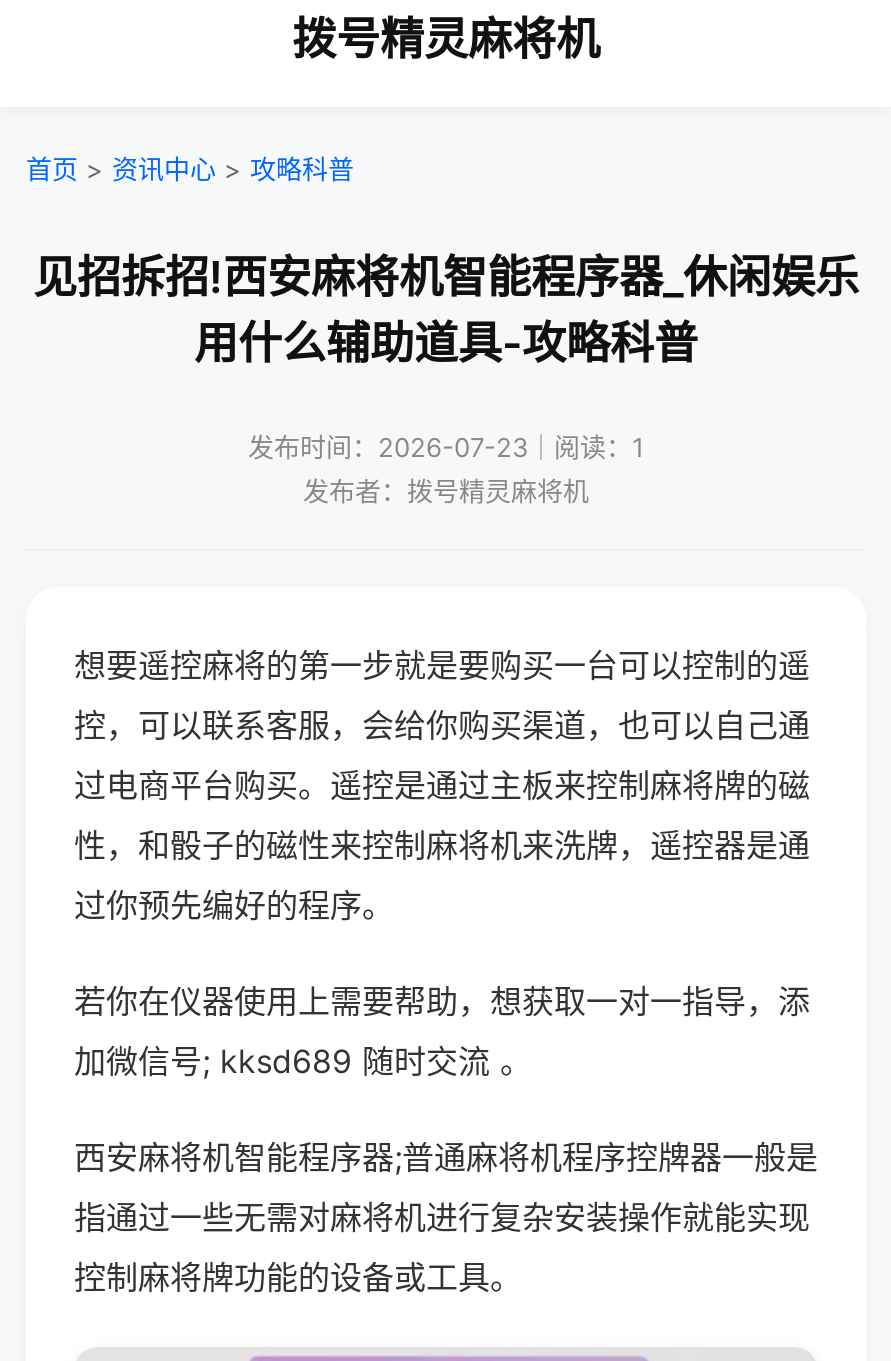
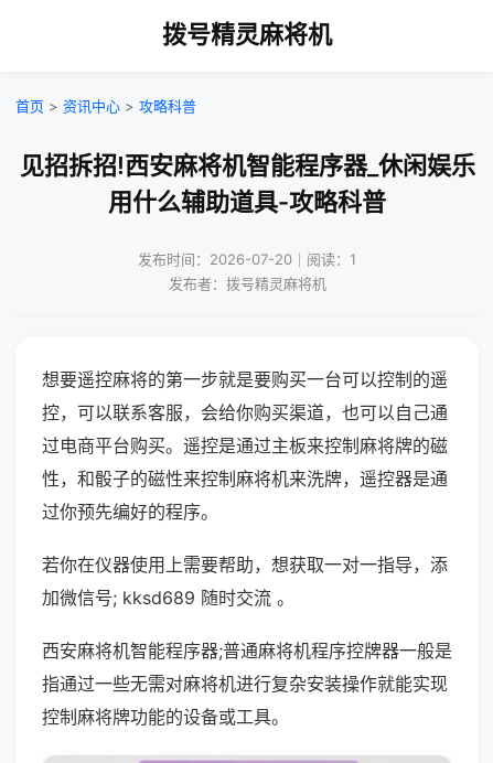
- 发布时间：2026-07-23｜阅读：1
+ 发布时间：2026-07-20｜阅读：1
